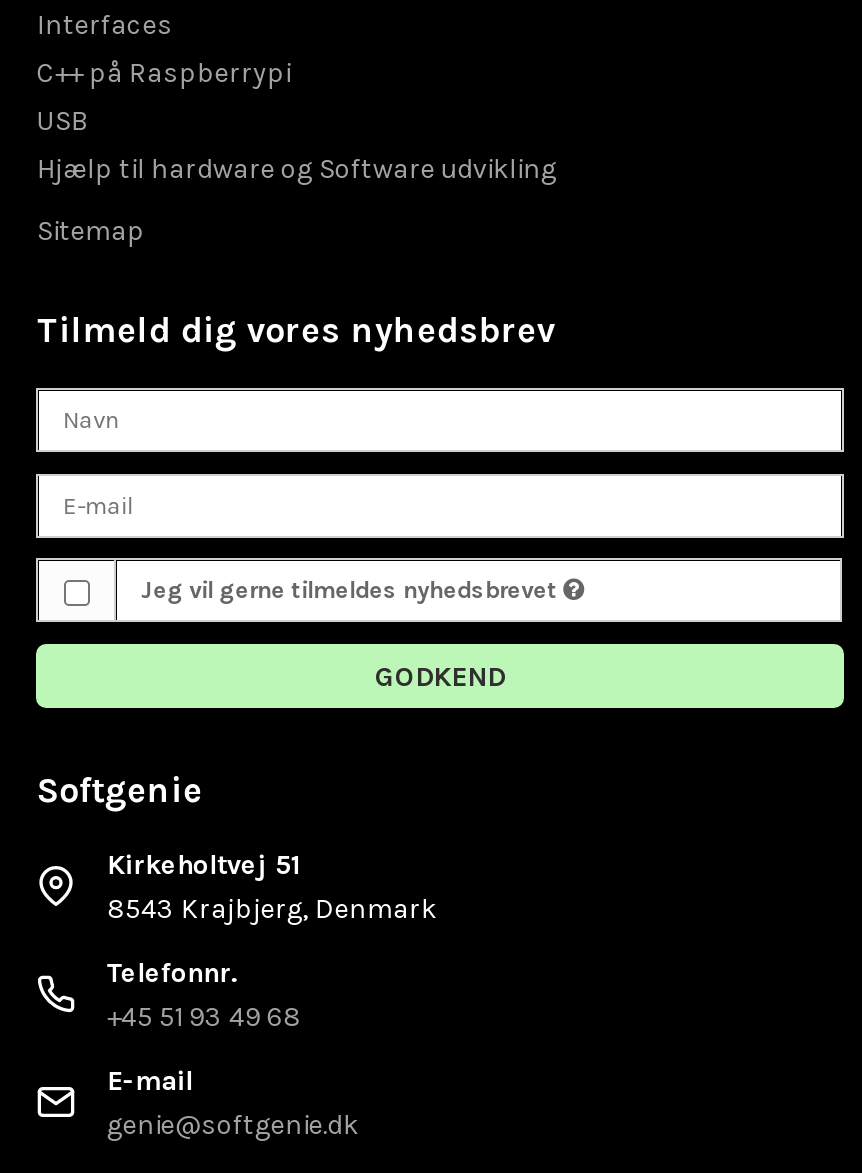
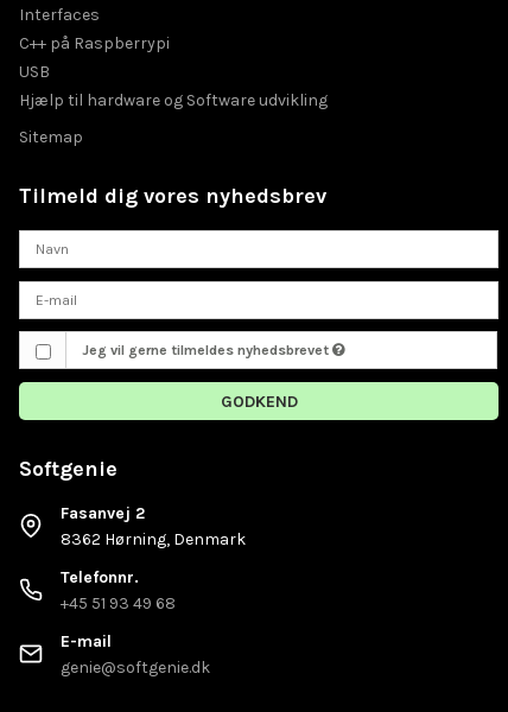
- Kirkeholtvej 51
- 8543 Krajbjerg, Denmark
+ Fasanvej 2
+ 8362 Hørning, Denmark
